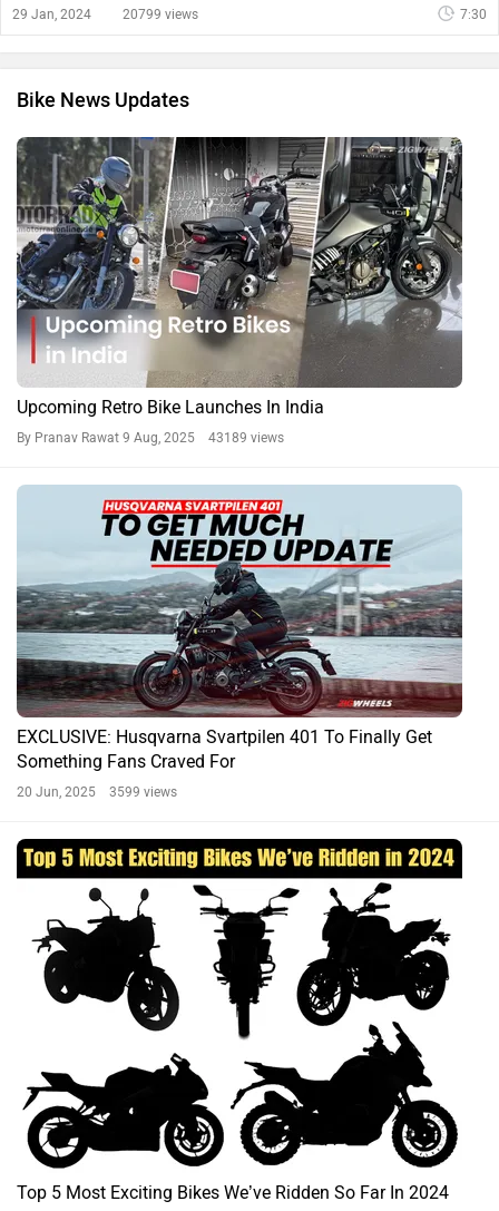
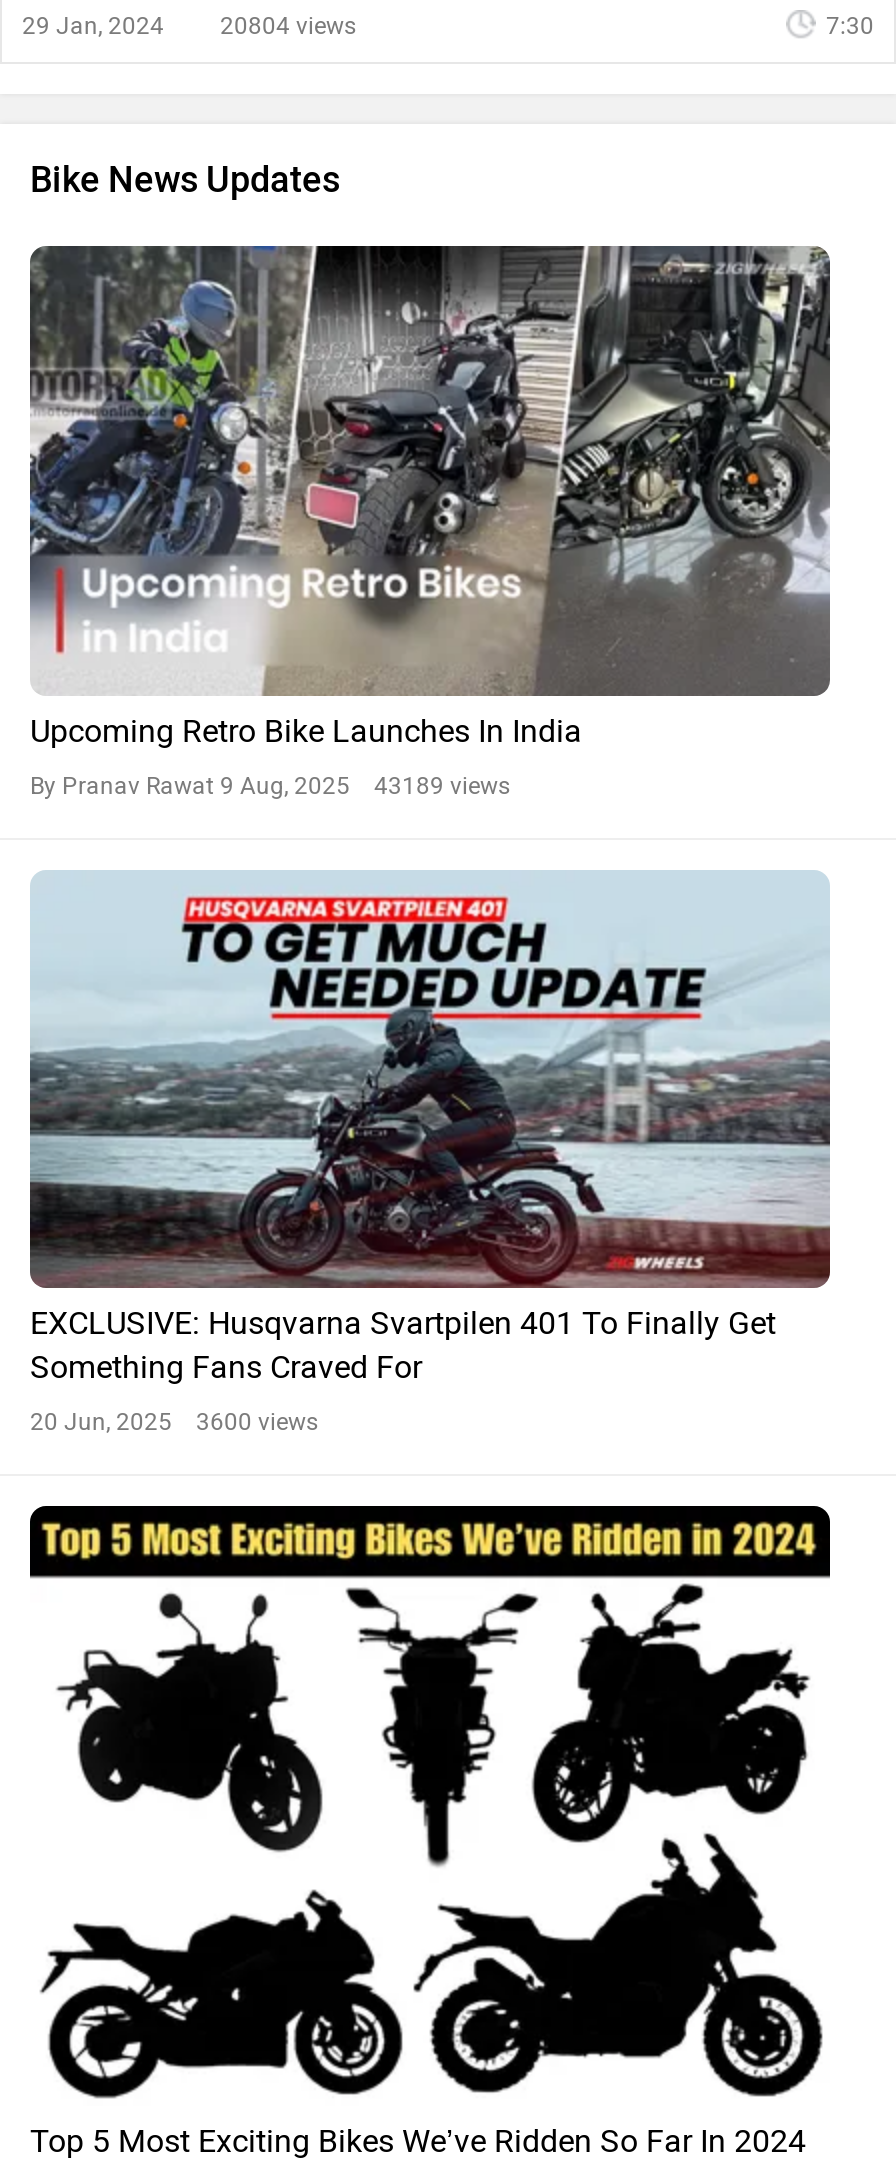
- 29 Jan, 2024 20799 views
+ 29 Jan, 2024 20804 views

- 20 Jun, 2025 3599 views
+ 20 Jun, 2025 3600 views
